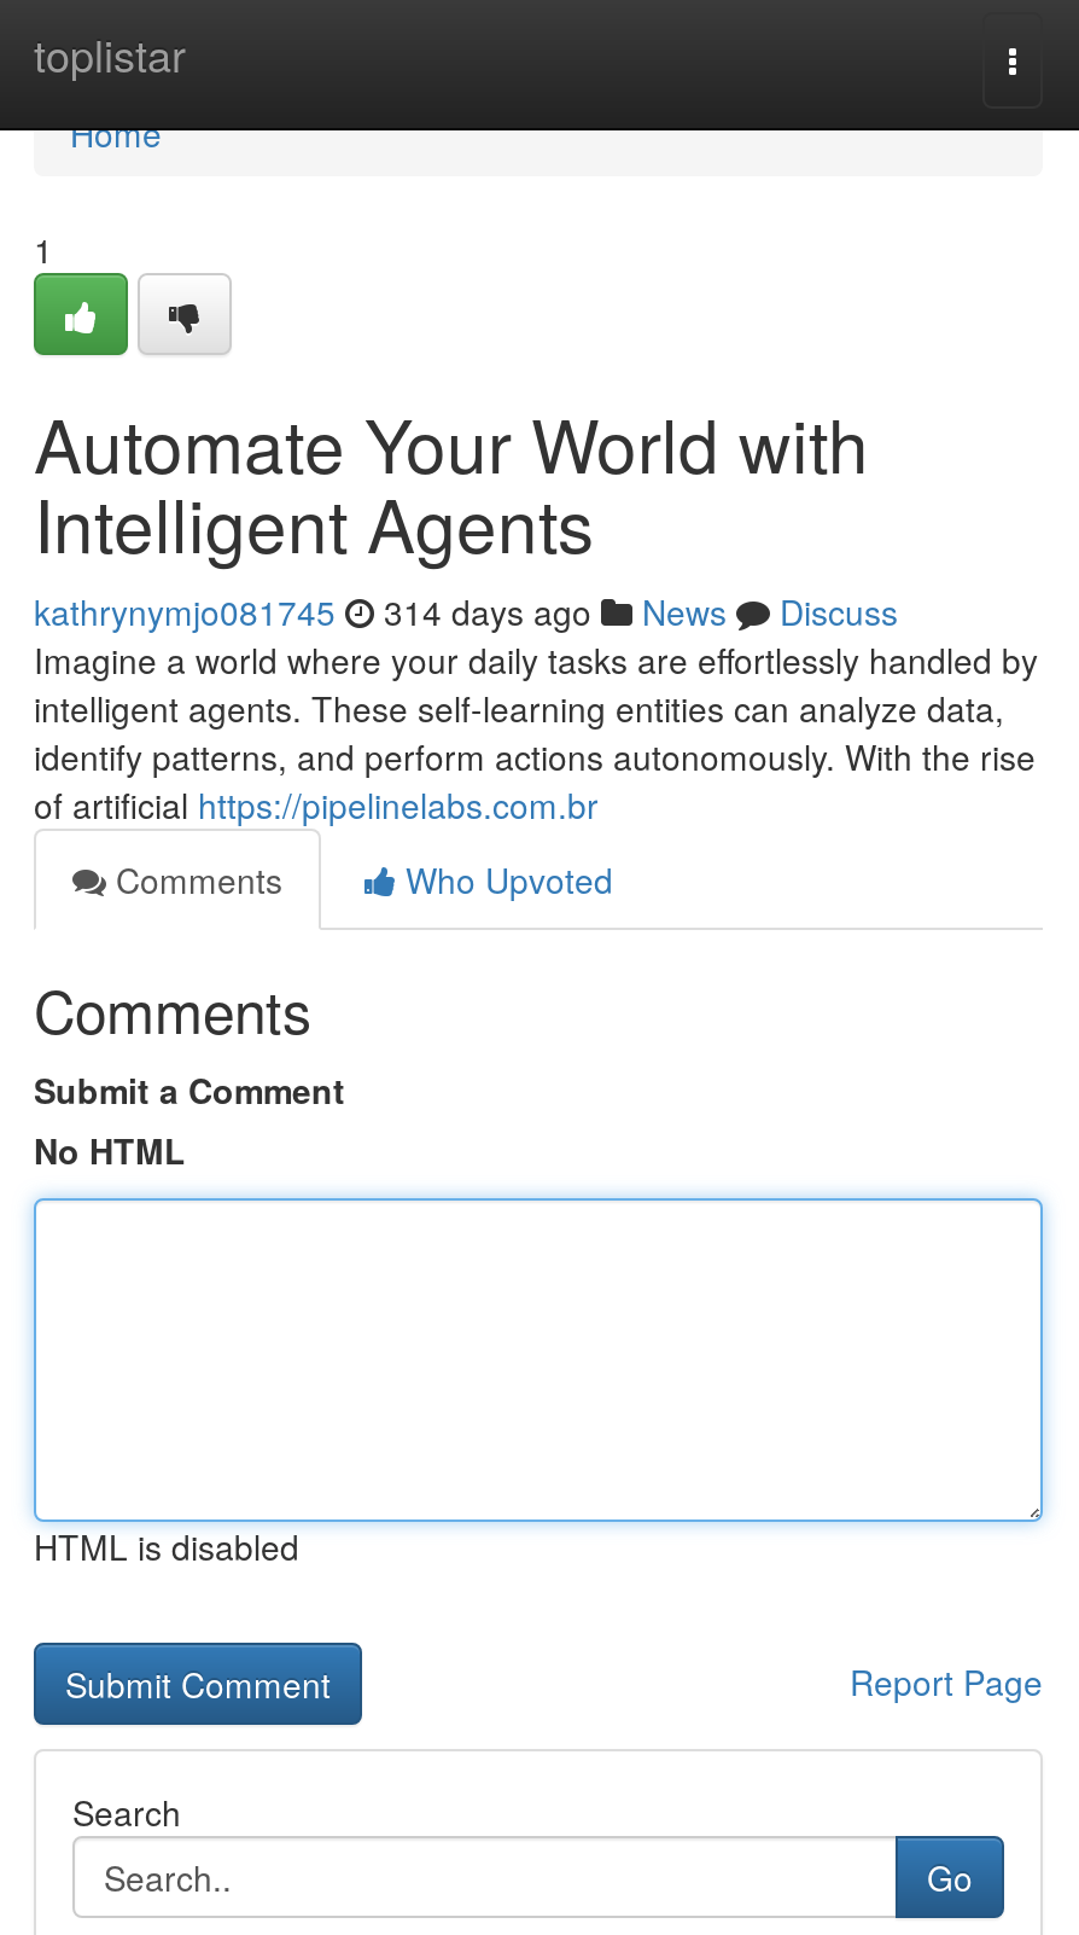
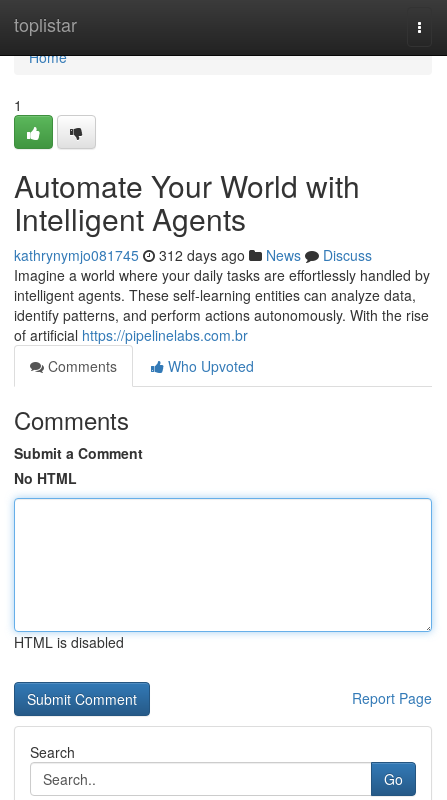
- kathrynymjo081745 314 days ago News Discuss
+ kathrynymjo081745 312 days ago News Discuss
